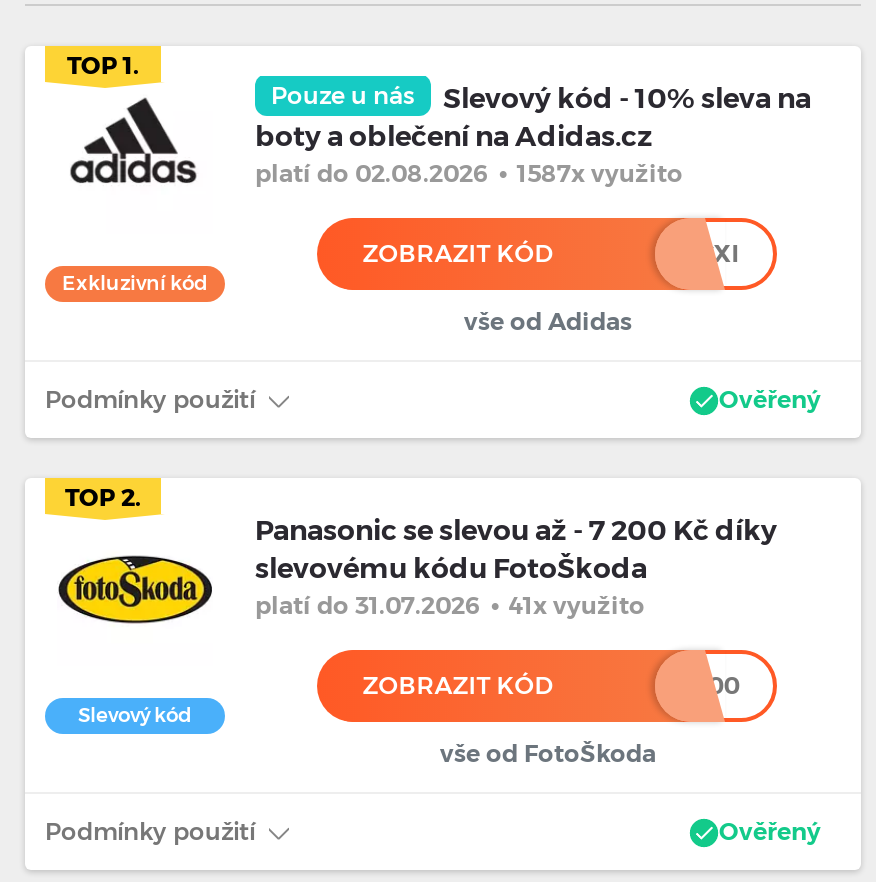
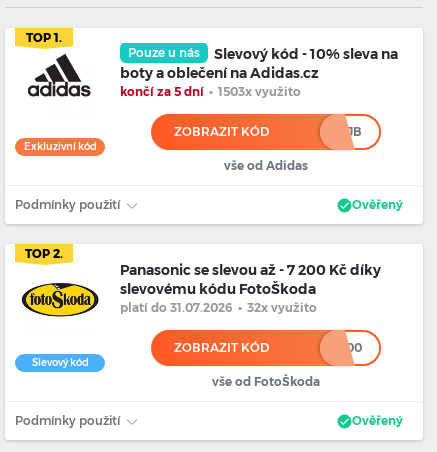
- platí do 02.08.2026 • 1587x využito
+ končí za 5 dní • 1503x využito

- ******XI
+ ******JB

- platí do 31.07.2026 • 41x využito
+ platí do 31.07.2026 • 32x využito
